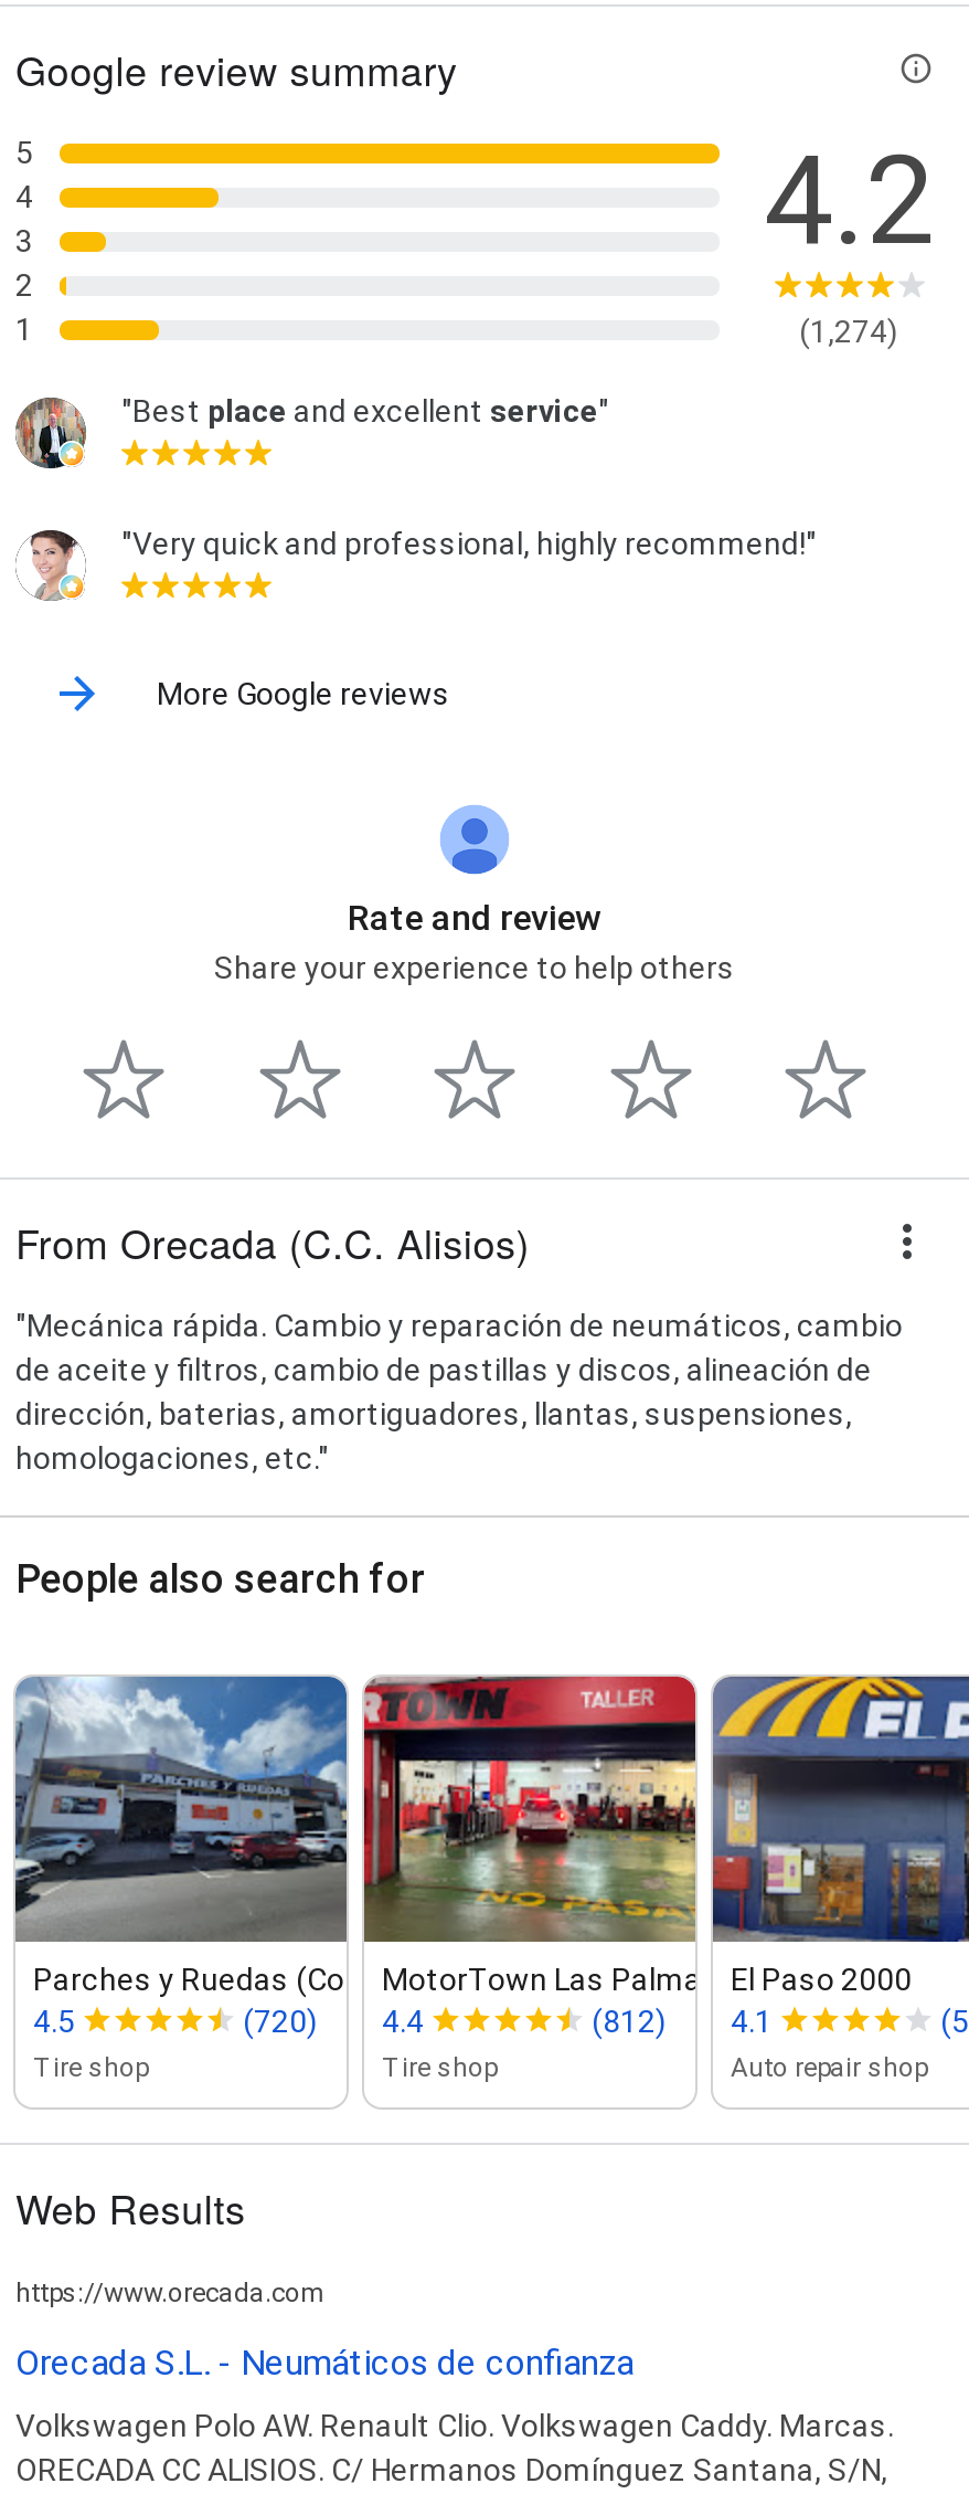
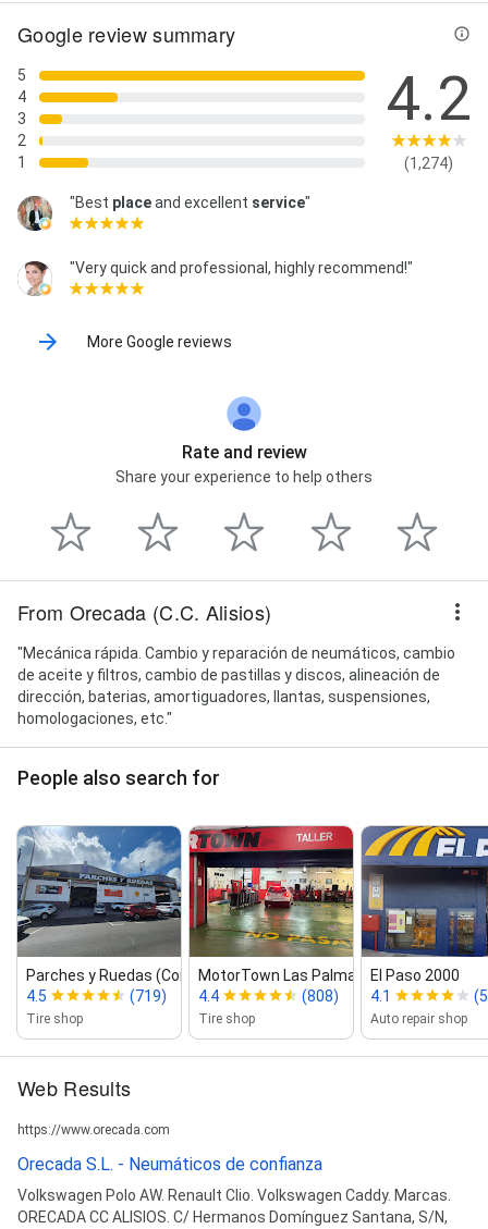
- (720) 4.4
+ (719) 4.4

- (812) 4.1
+ (808) 4.1
